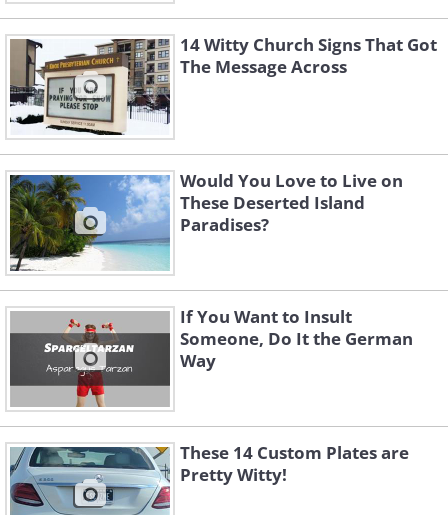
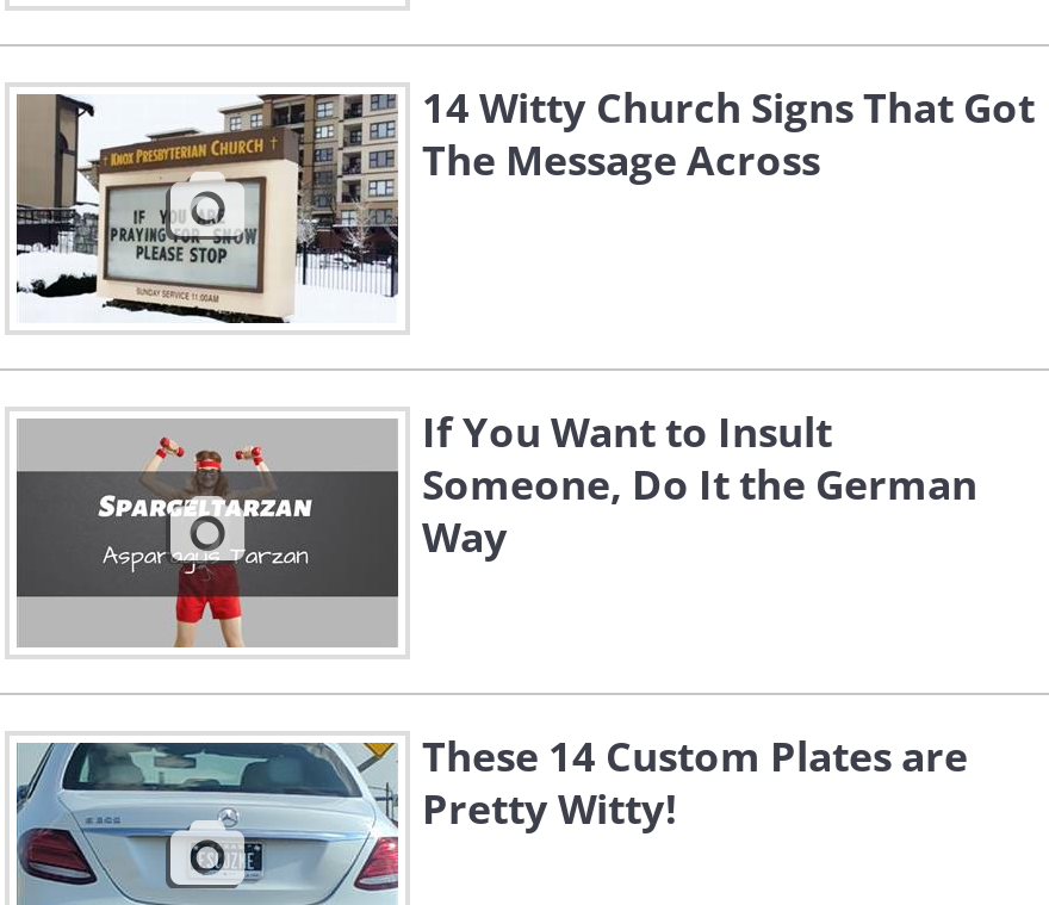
- [image]
- Would You Love to Live on
- These Deserted Island
- Paradises?
